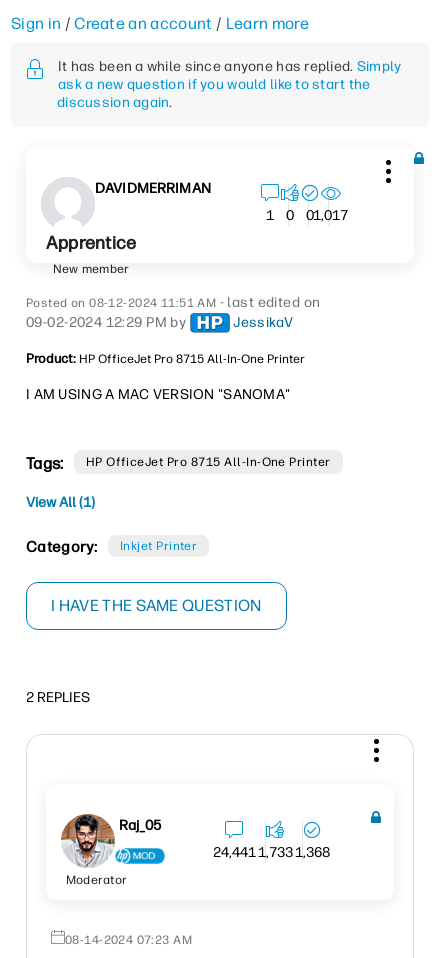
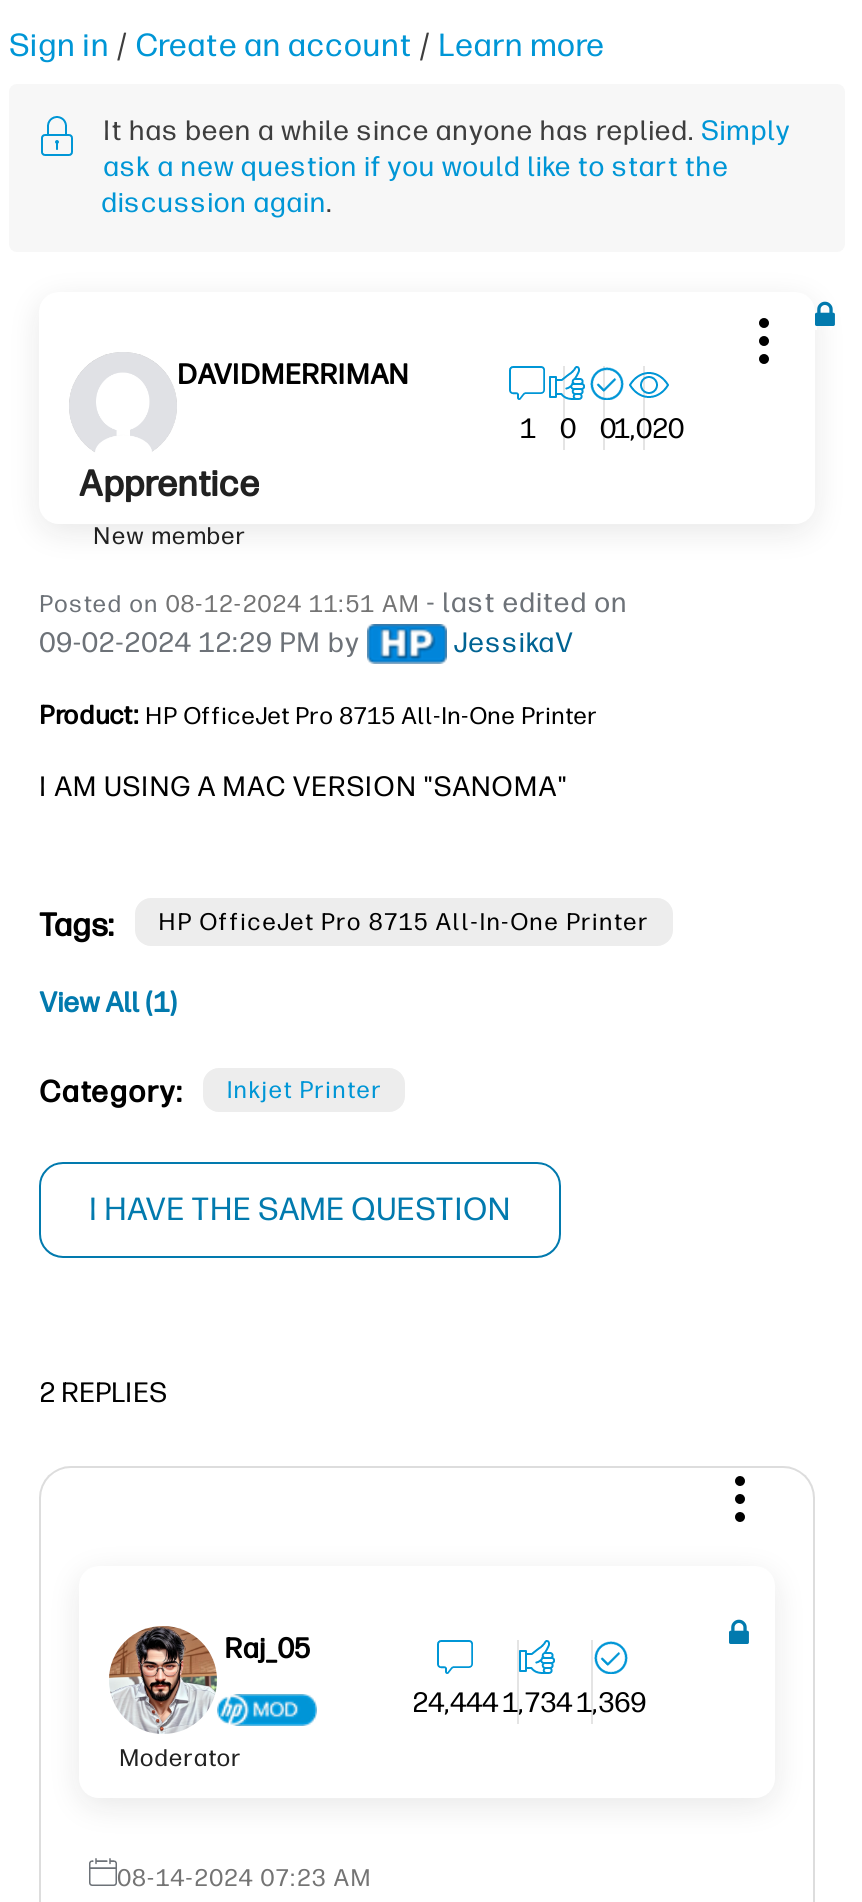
- 1 0 01,017
+ 1 0 01,020

- 24,441 1,733 1,368
+ 24,444 1,734 1,369
